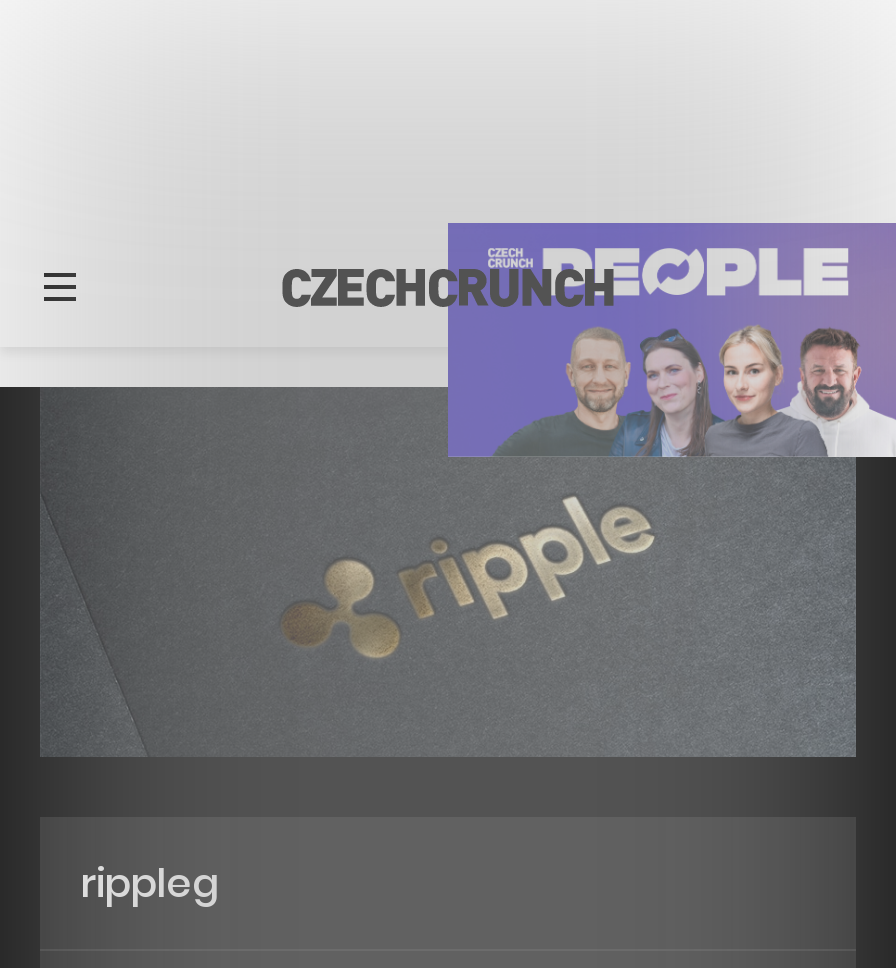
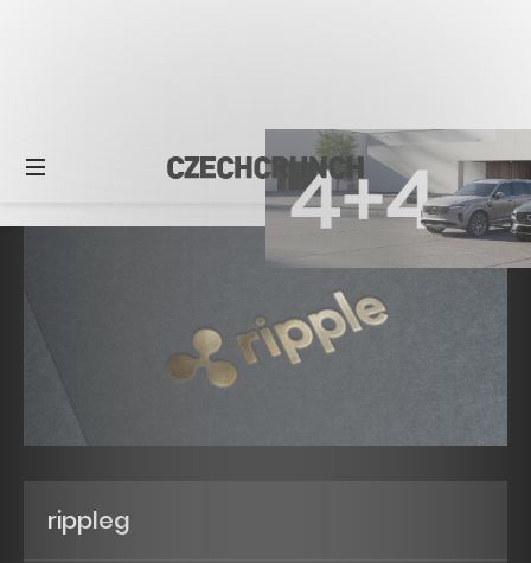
- [image]
+ [image]
